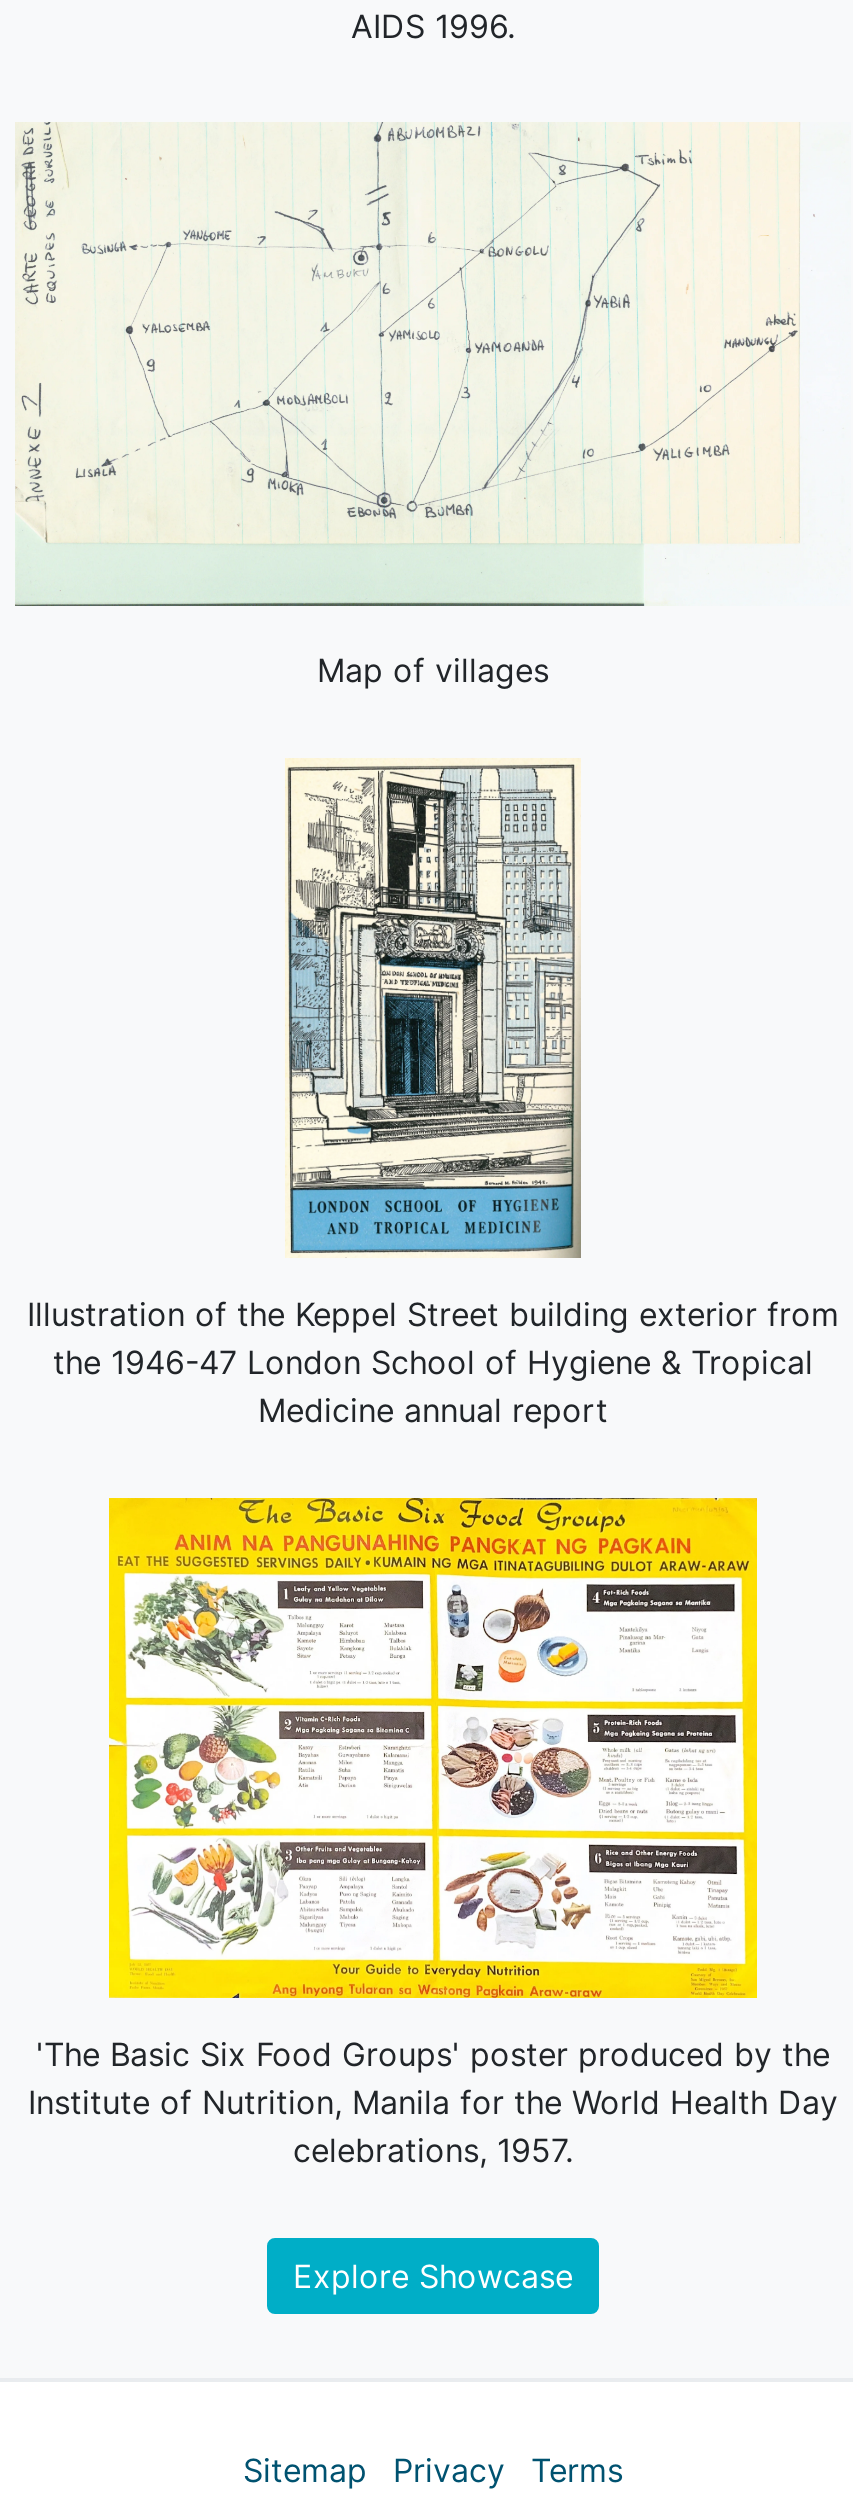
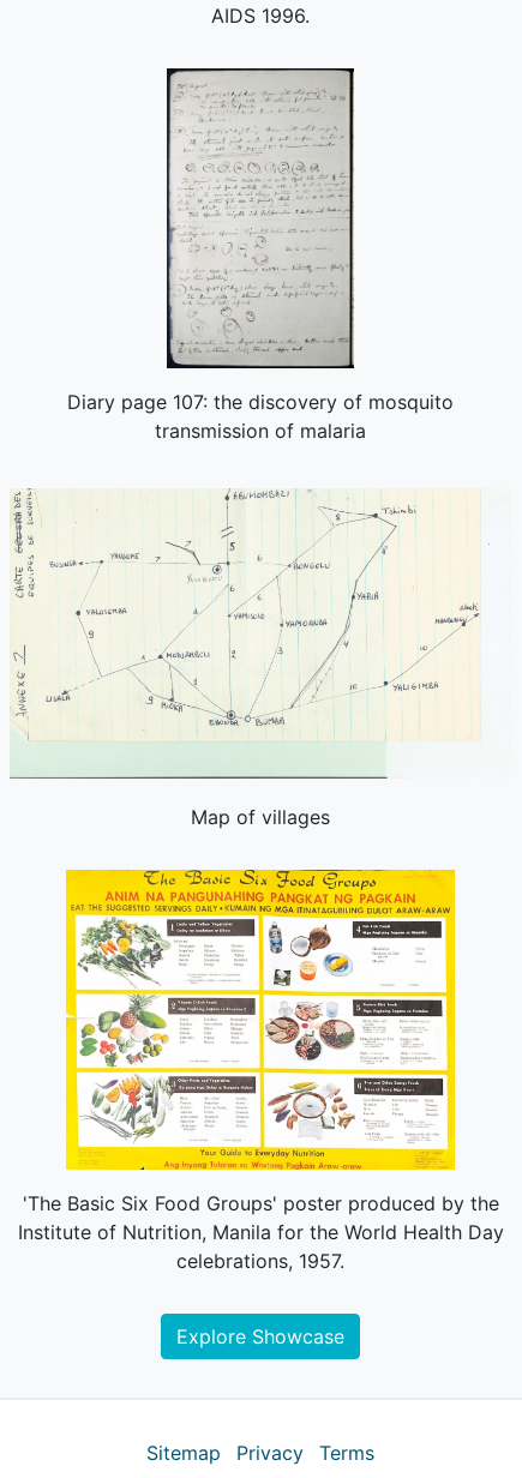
+ [image]
+ Diary page 107: the discovery of mosquito
+ transmission of malaria

moved down: Map of villages

- [image]
- Illustration of the Keppel Street building exterior from
- the 1946-47 London School of Hygiene & Tropical
- Medicine annual report
